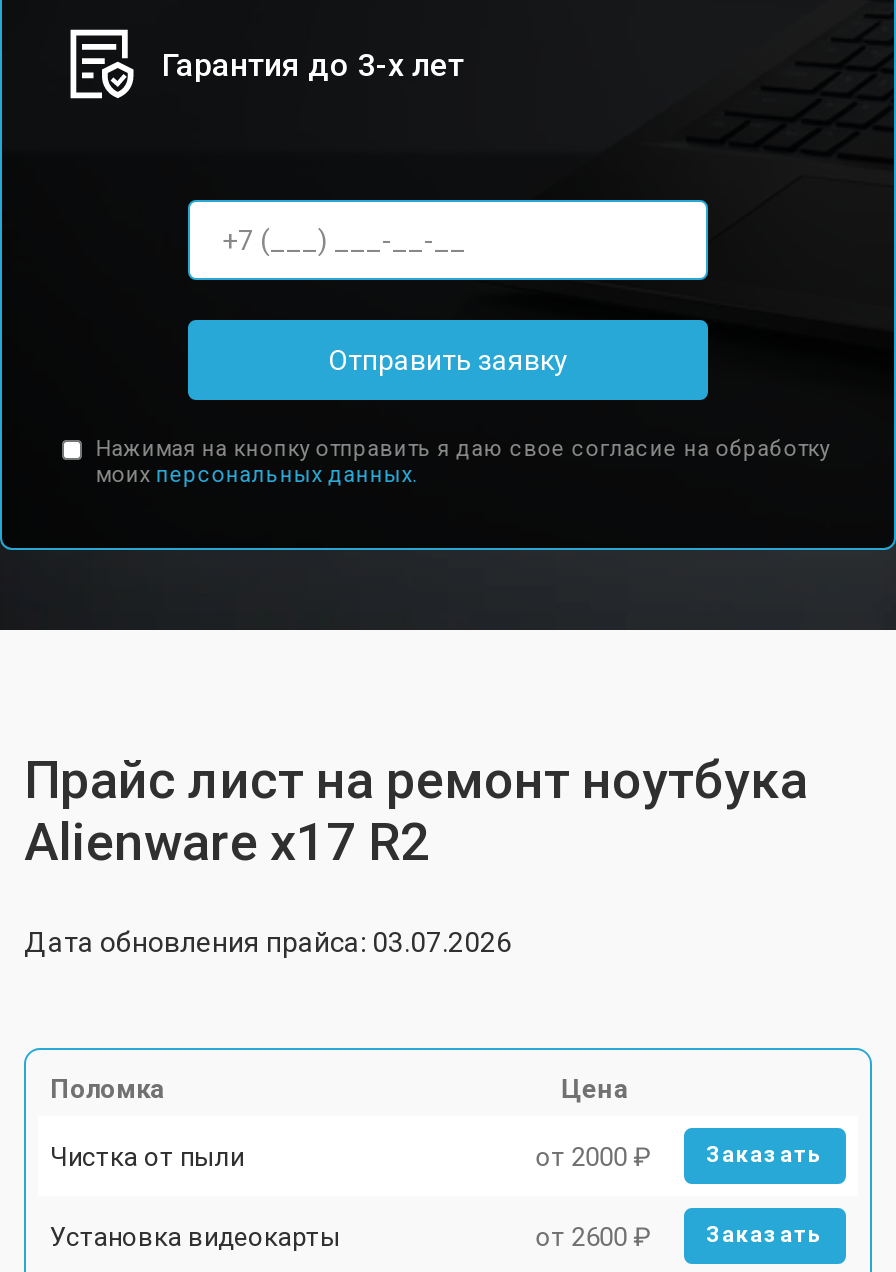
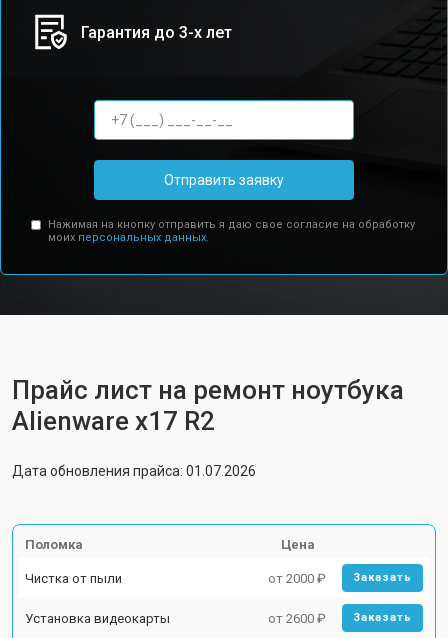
- Дата обновления прайса: 03.07.2026
+ Дата обновления прайса: 01.07.2026
